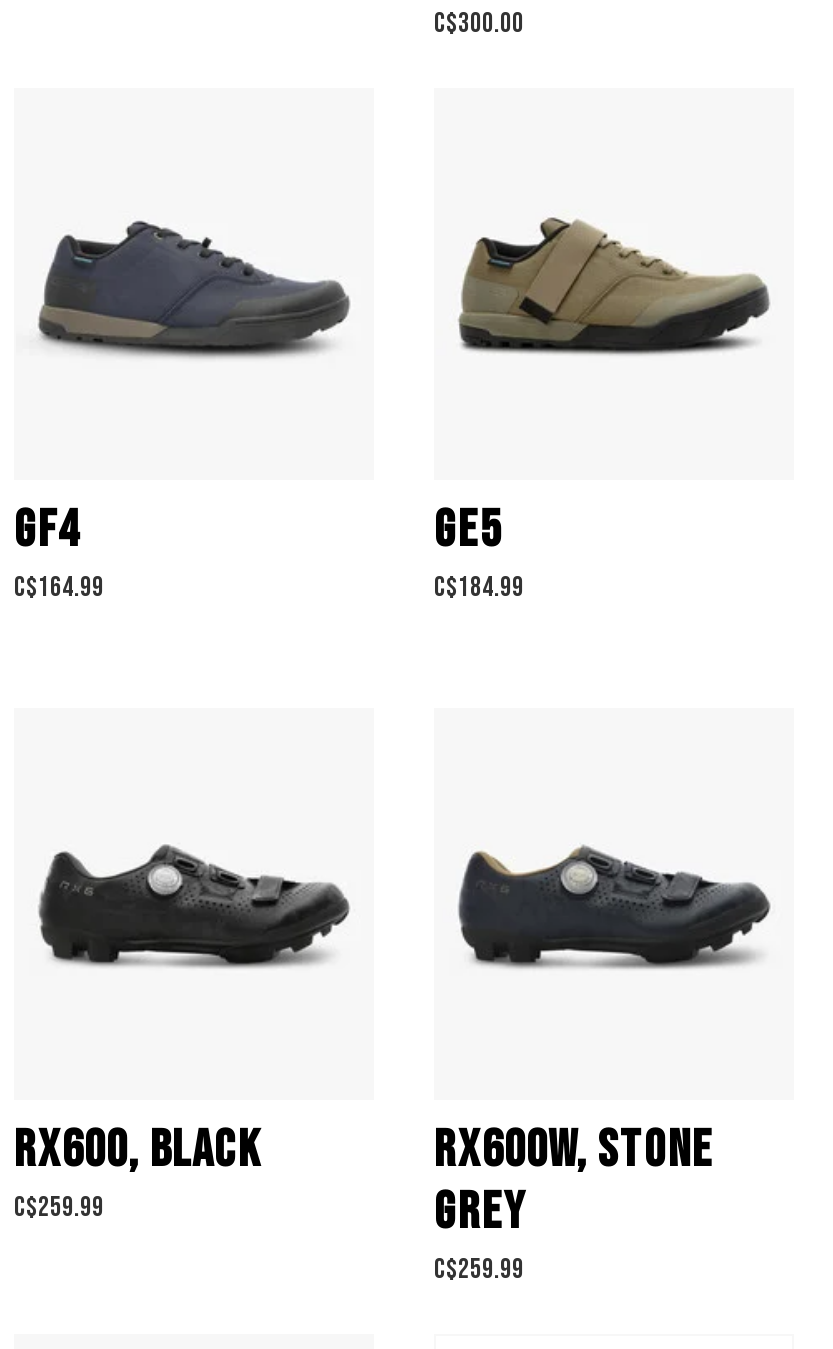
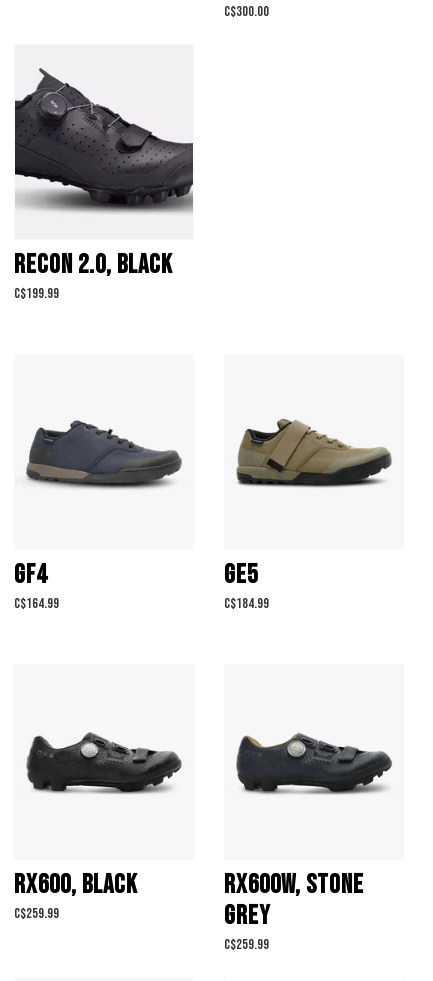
+ [image]
+ RECON 2.0, BLACK
+ C$199.99
